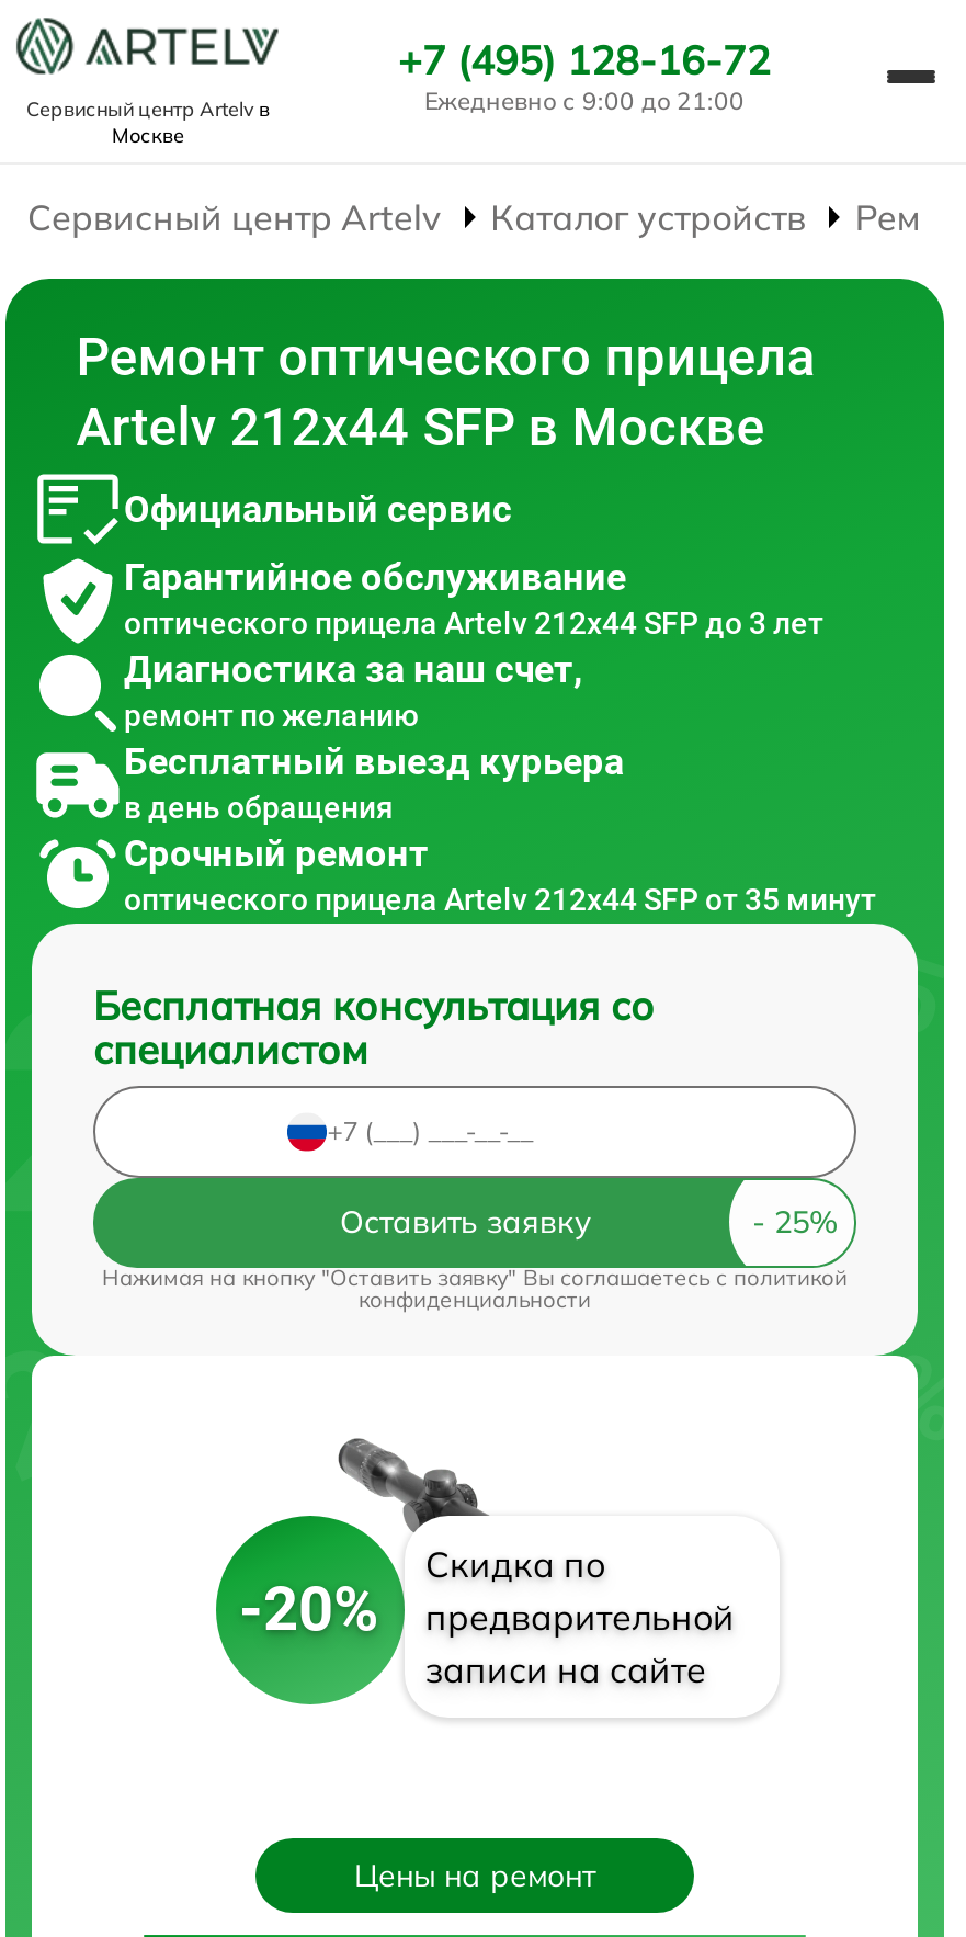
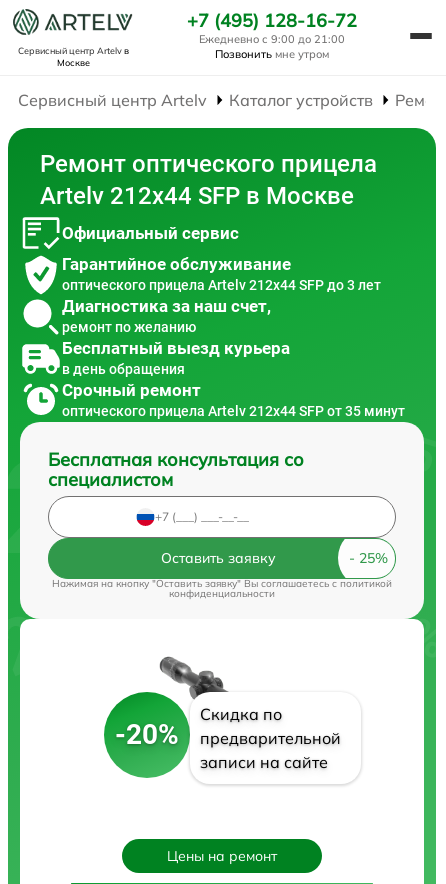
+ Позвонить мне утром
